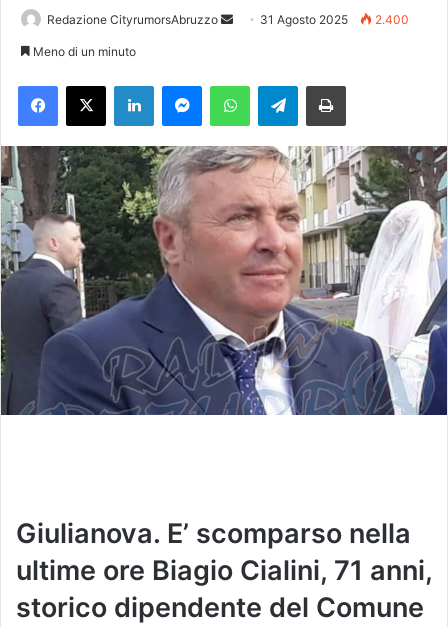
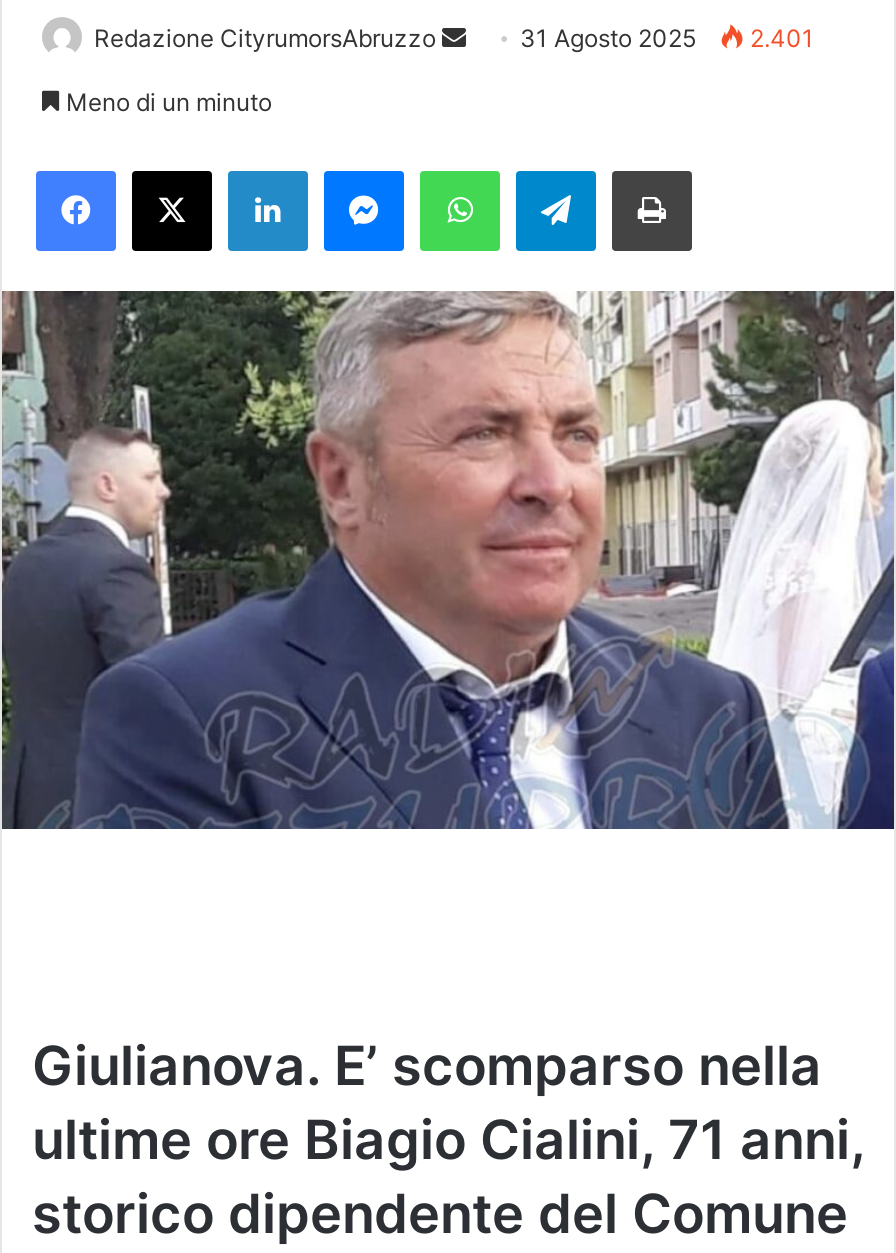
- 2.400
+ 2.401
